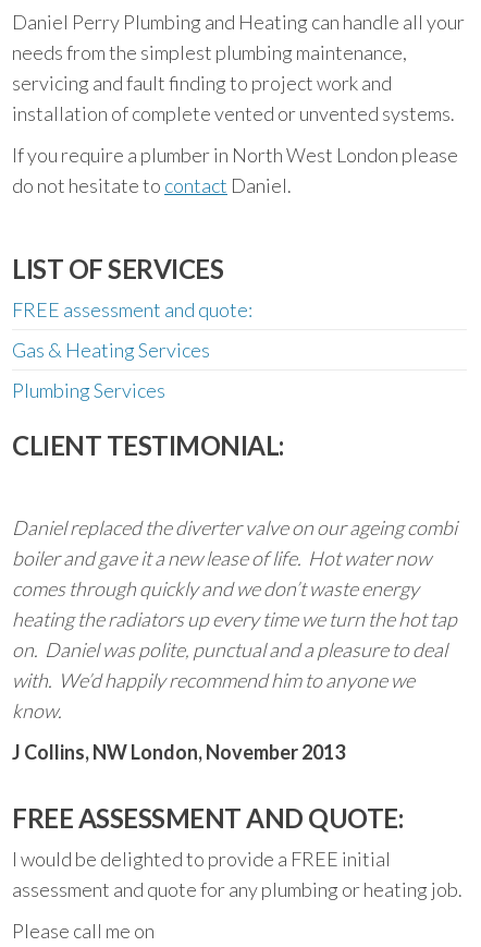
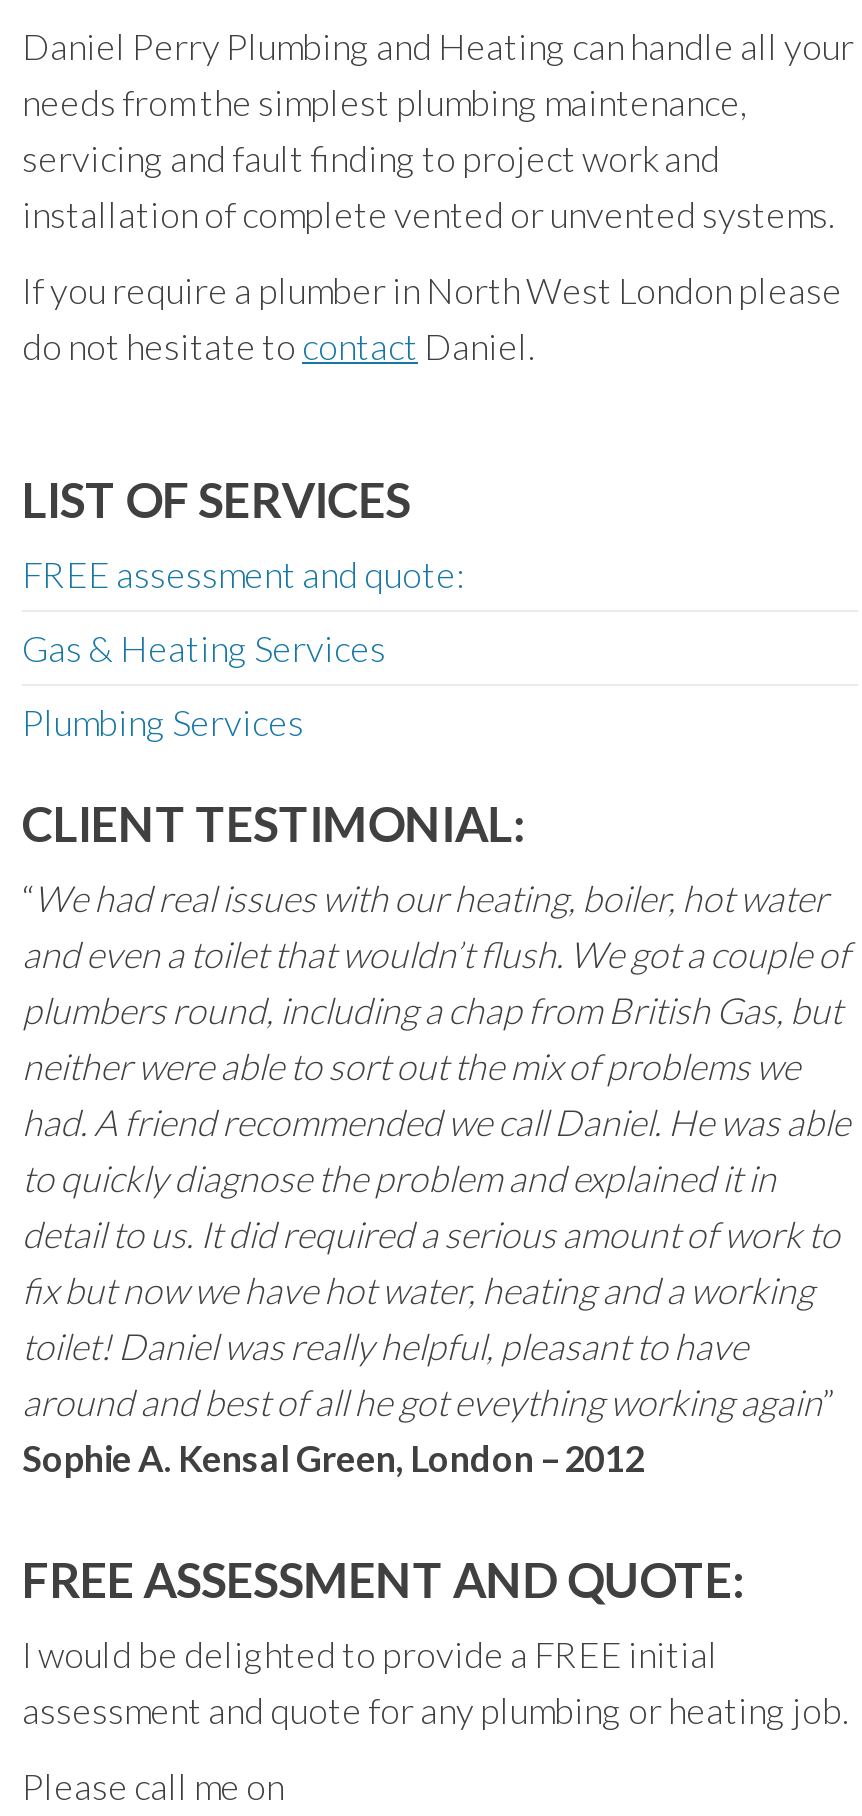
- Daniel replaced the diverter valve on our ageing combi
- boiler and gave it a new lease of life. Hot water now
- comes through quickly and we don’t waste energy
- heating the radiators up every time we turn the hot tap
- on. Daniel was polite, punctual and a pleasure to deal
- with. We’d happily recommend him to anyone we
- know.
- J Collins, NW London, November 2013
+ “We had real issues with our heating, boiler, hot water
+ and even a toilet that wouldn’t flush. We got a couple of
+ plumbers round, including a chap from British Gas, but
+ neither were able to sort out the mix of problems we
+ had. A friend recommended we call Daniel. He was able
+ to quickly diagnose the problem and explained it in
+ detail to us. It did required a serious amount of work to
+ fix but now we have hot water, heating and a working
+ toilet! Daniel was really helpful, pleasant to have
+ around and best of all he got eveything working again”
+ Sophie A. Kensal Green, London – 2012
